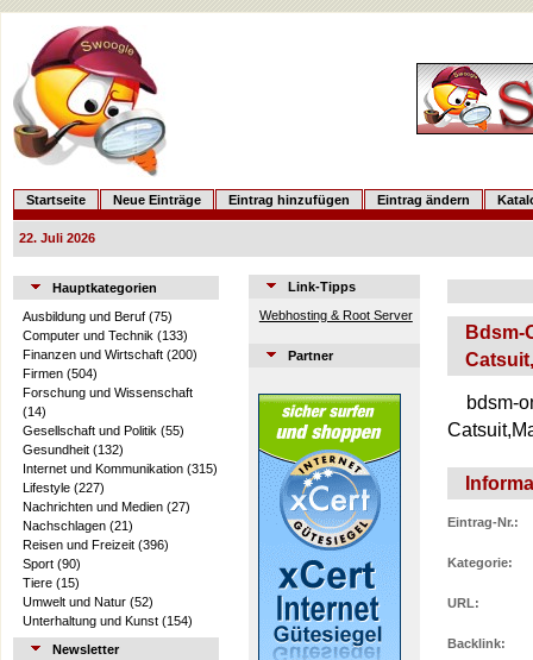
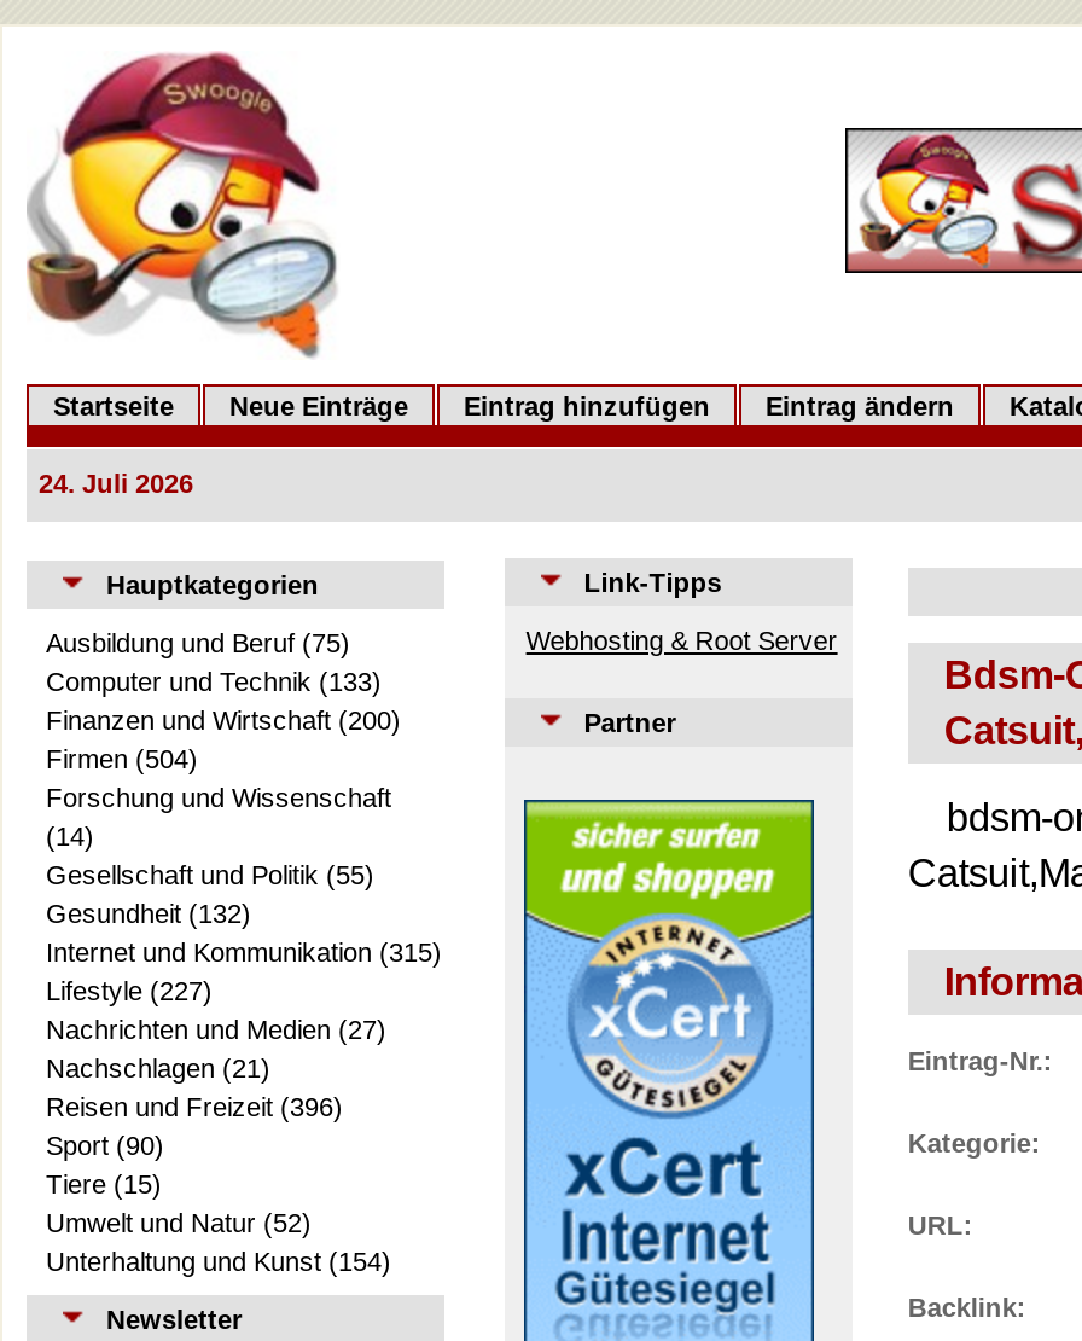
- 22. Juli 2026
+ 24. Juli 2026
